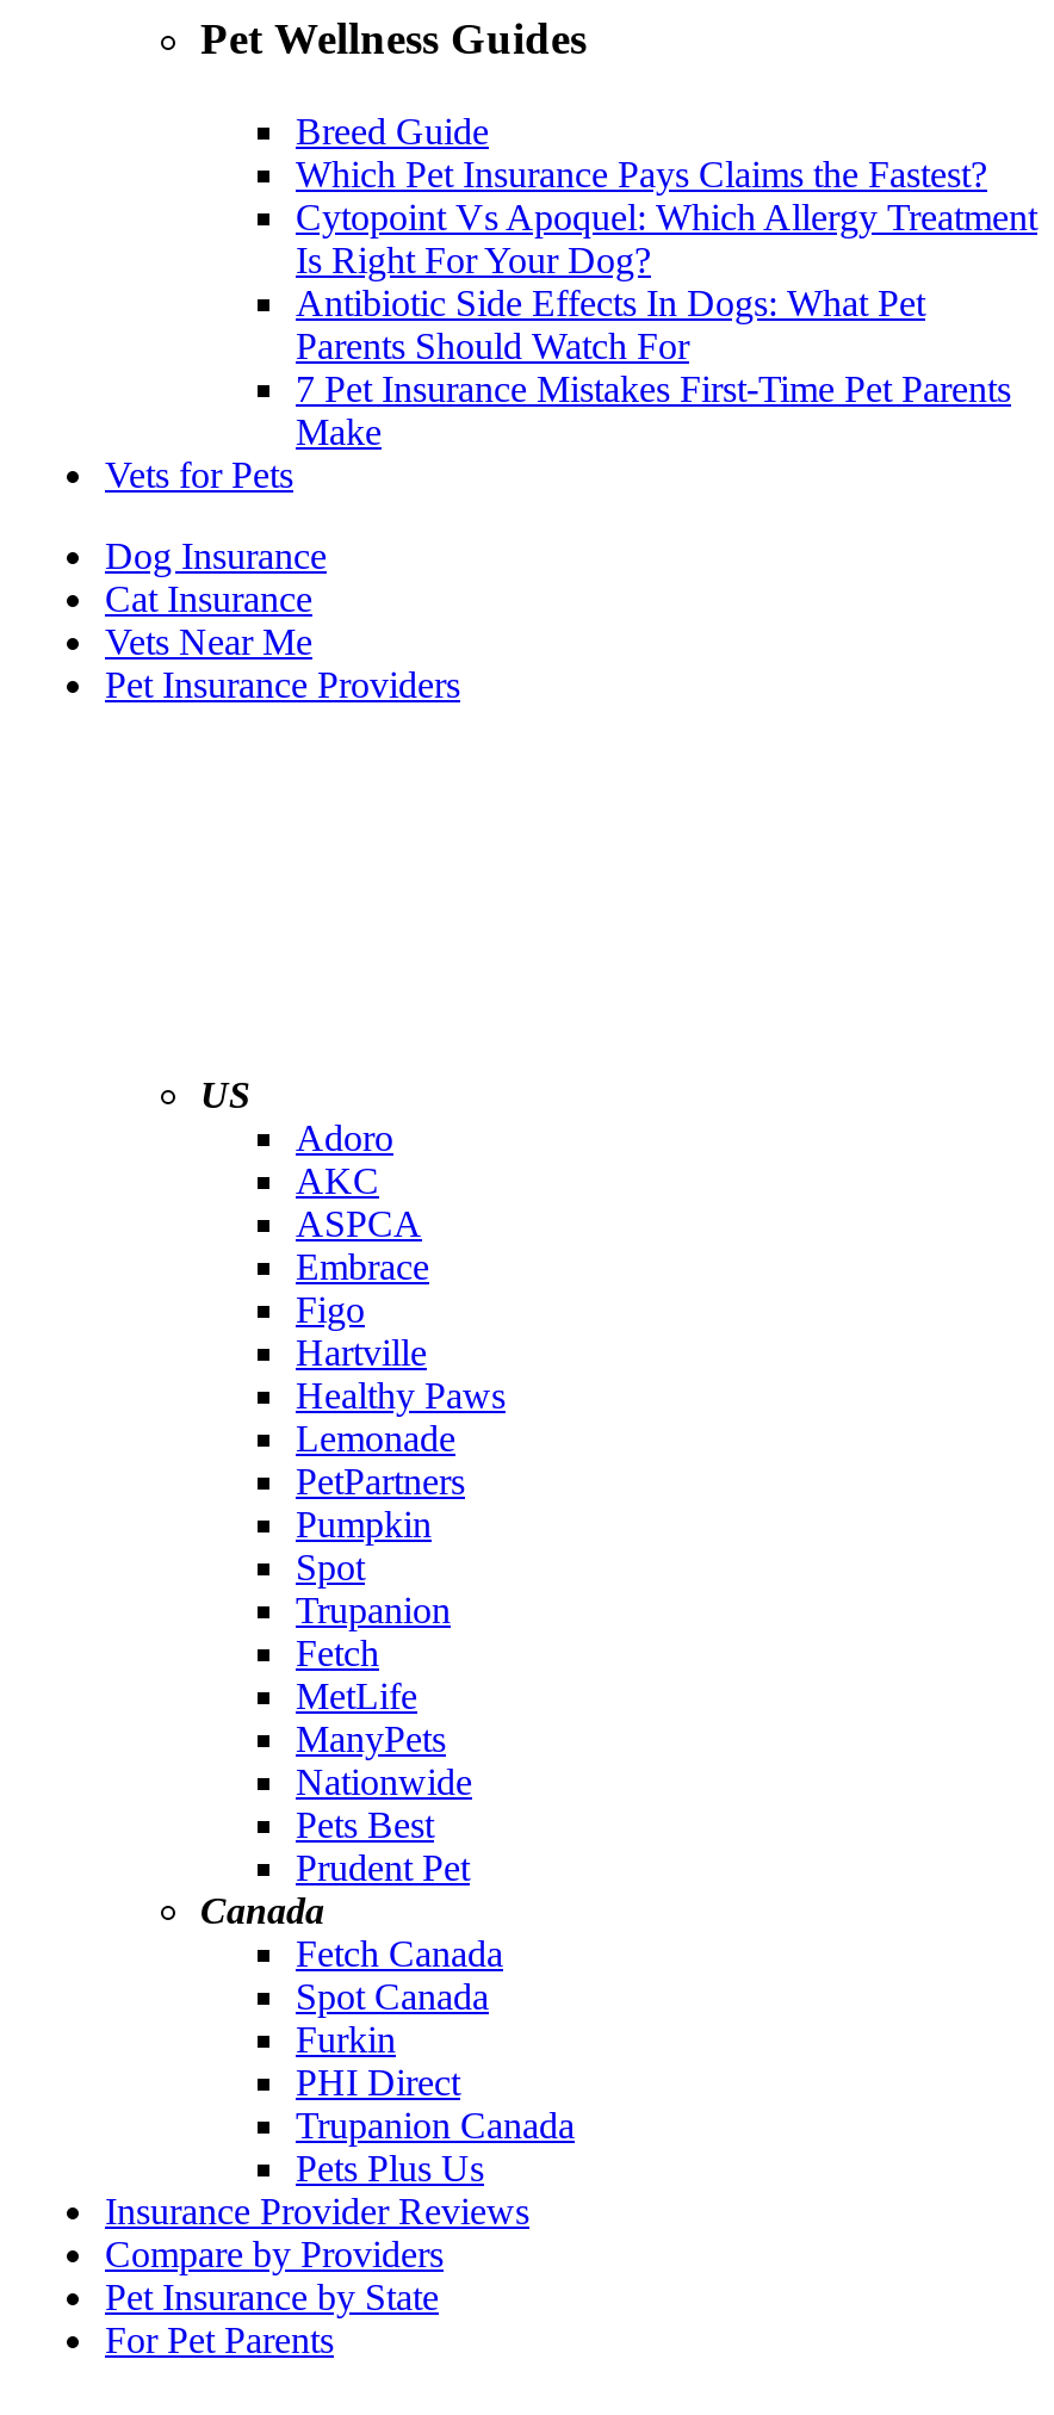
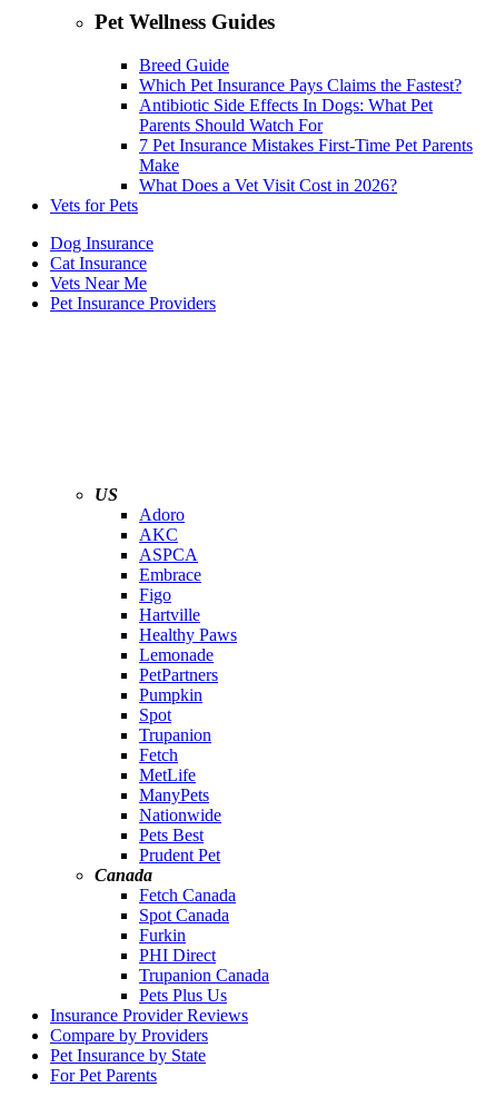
- Cytopoint Vs Apoquel: Which Allergy Treatment
- Is Right For Your Dog?

moved up: Antibiotic Side Effects In Dogs: What Pet | Parents Should Watch For | 7 Pet Insurance Mistakes First-Time Pet Parents | Make

+ What Does a Vet Visit Cost in 2026?
